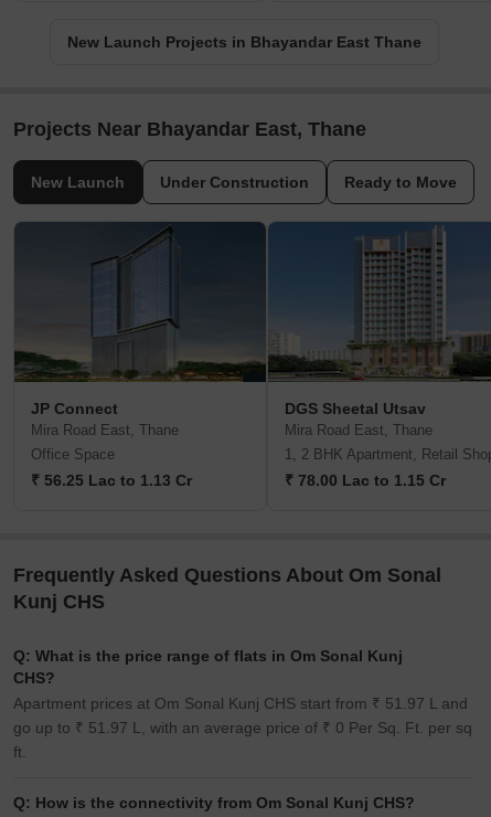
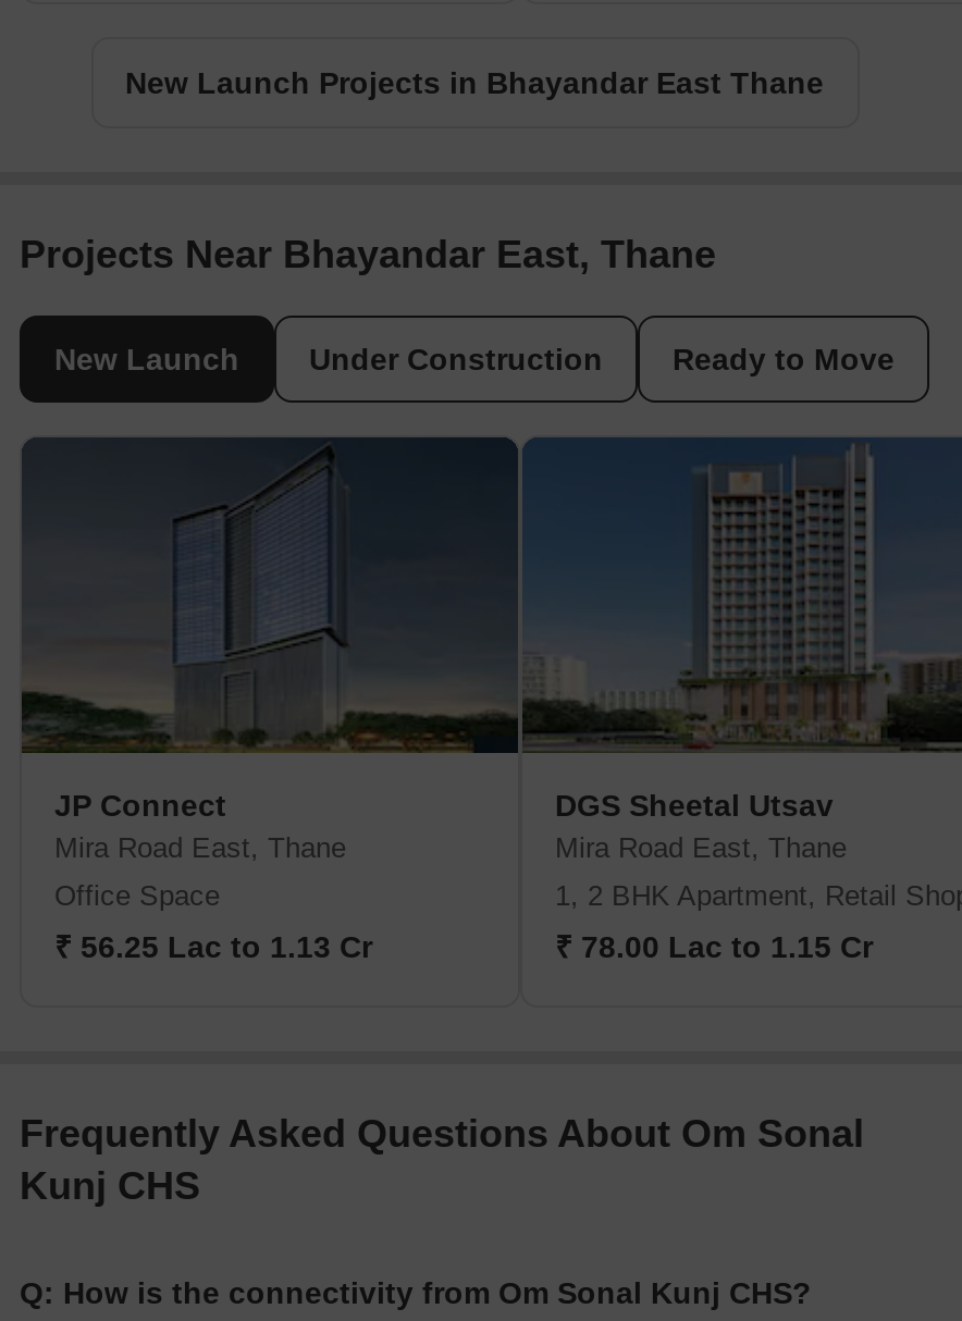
- Q: What is the price range of flats in Om Sonal Kunj
- CHS?
- Apartment prices at Om Sonal Kunj CHS start from ₹ 51.97 L and
- go up to ₹ 51.97 L, with an average price of ₹ 0 Per Sq. Ft. per sq
- ft.
